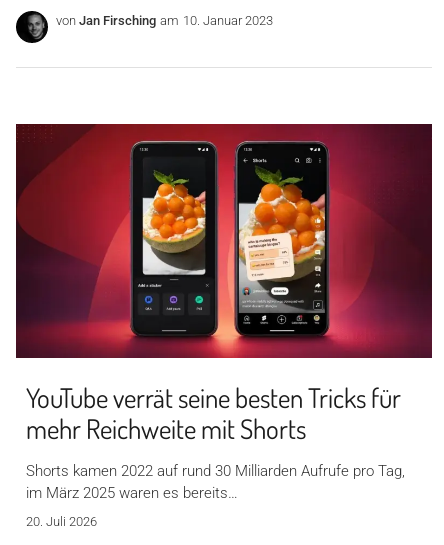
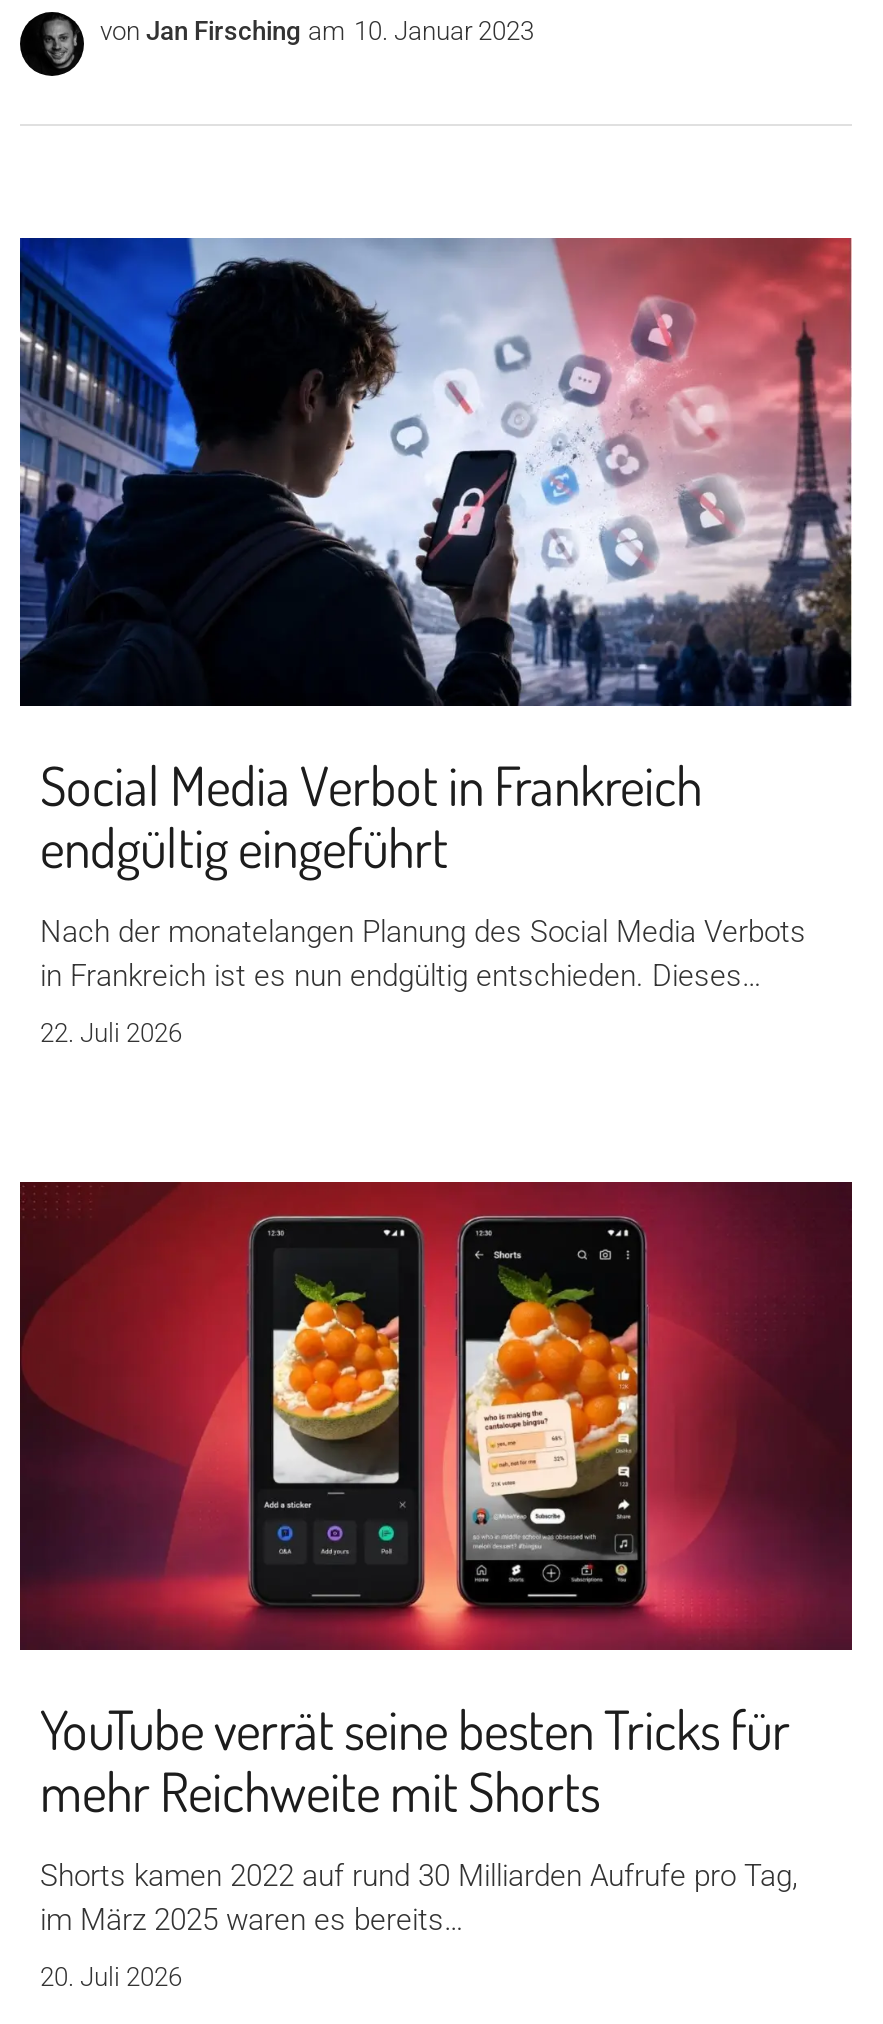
+ [image]
+ Social Media Verbot in Frankreich
+ endgültig eingeführt
+ Nach der monatelangen Planung des Social Media Verbots
+ in Frankreich ist es nun endgültig entschieden. Dieses…
+ 22. Juli 2026
